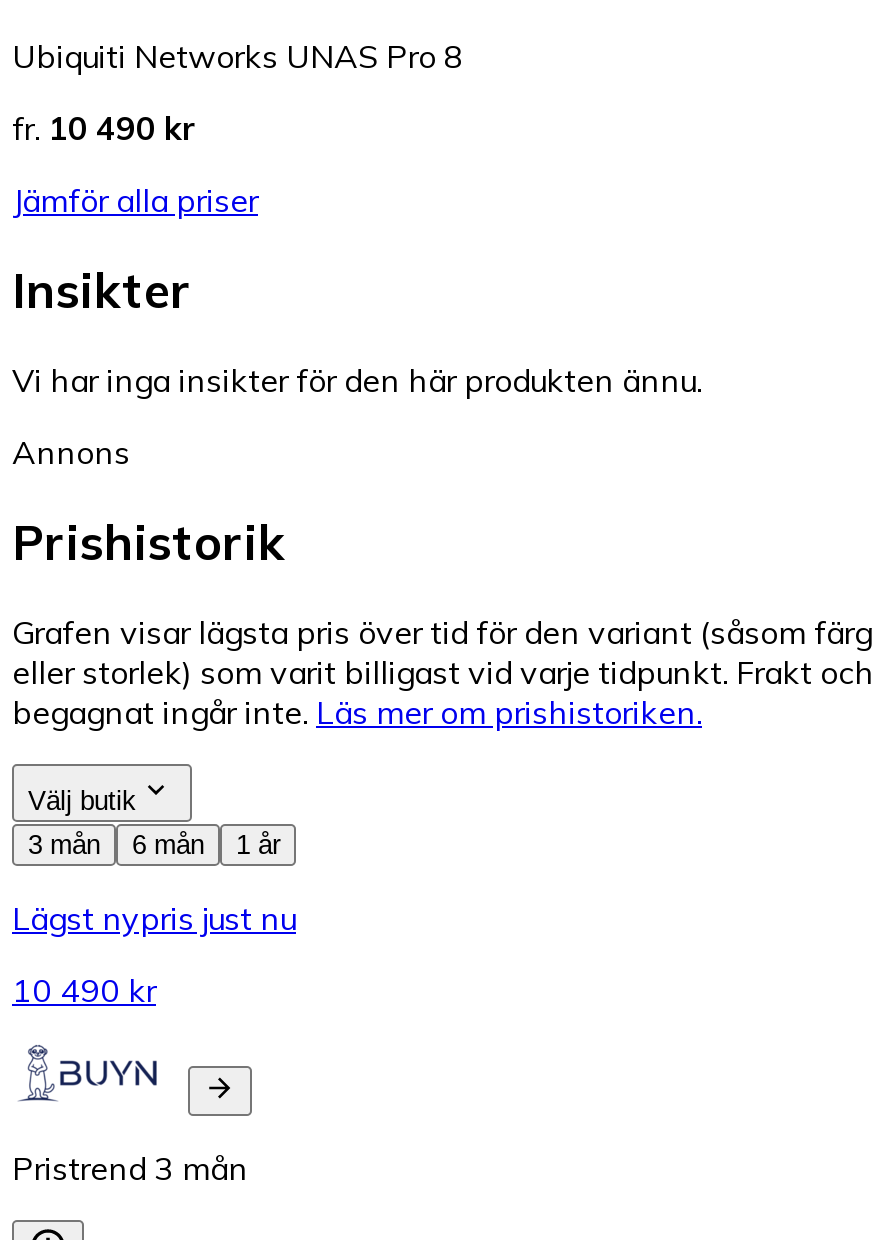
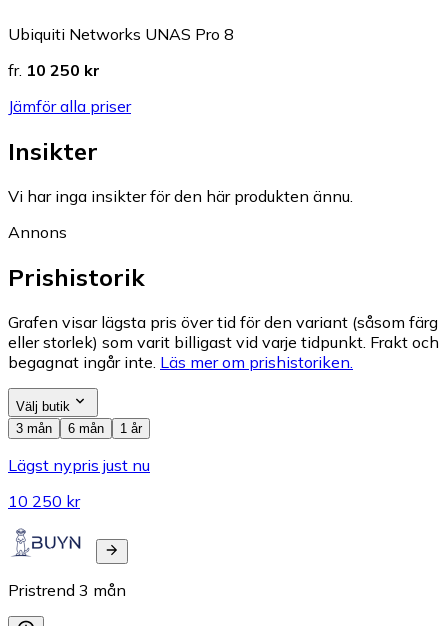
- fr. 10 490 kr
+ fr. 10 250 kr

- 10 490 kr
+ 10 250 kr
